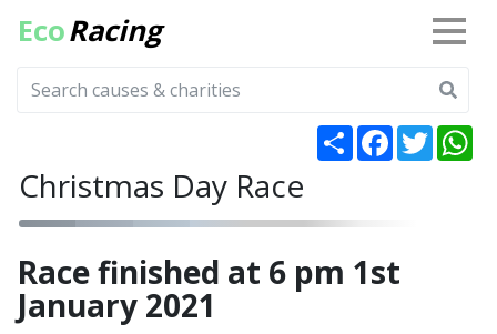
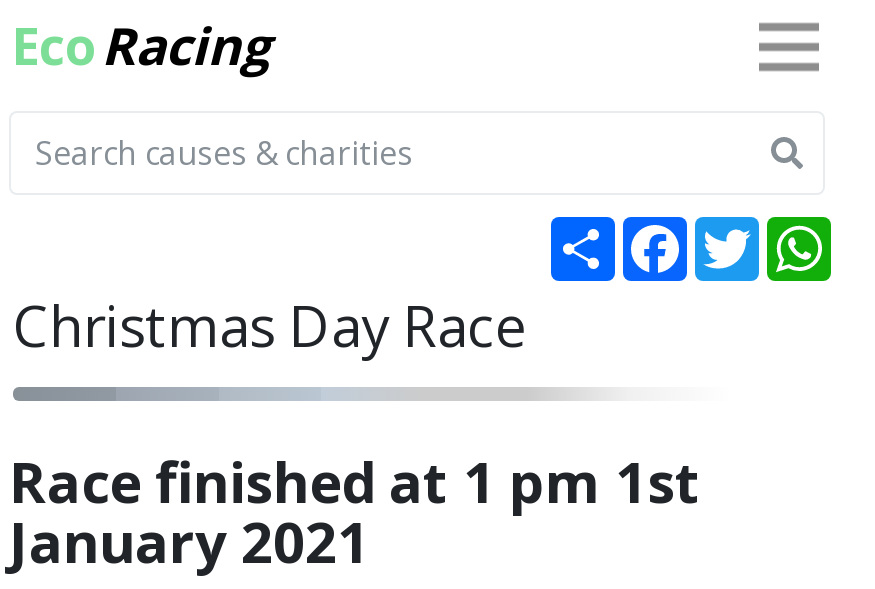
- Race finished at 6 pm 1st
+ Race finished at 1 pm 1st
